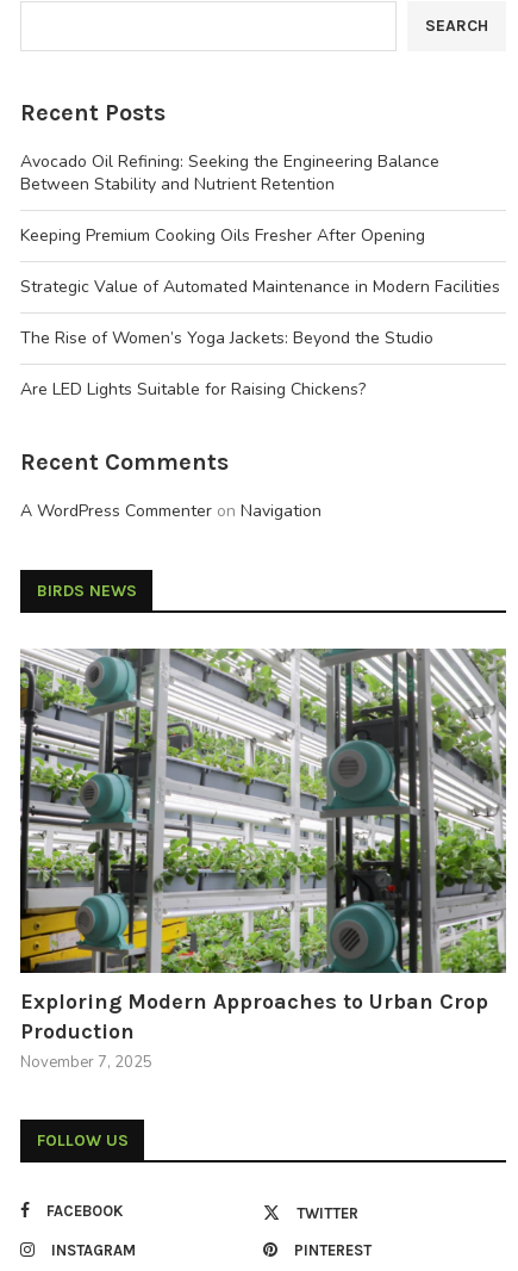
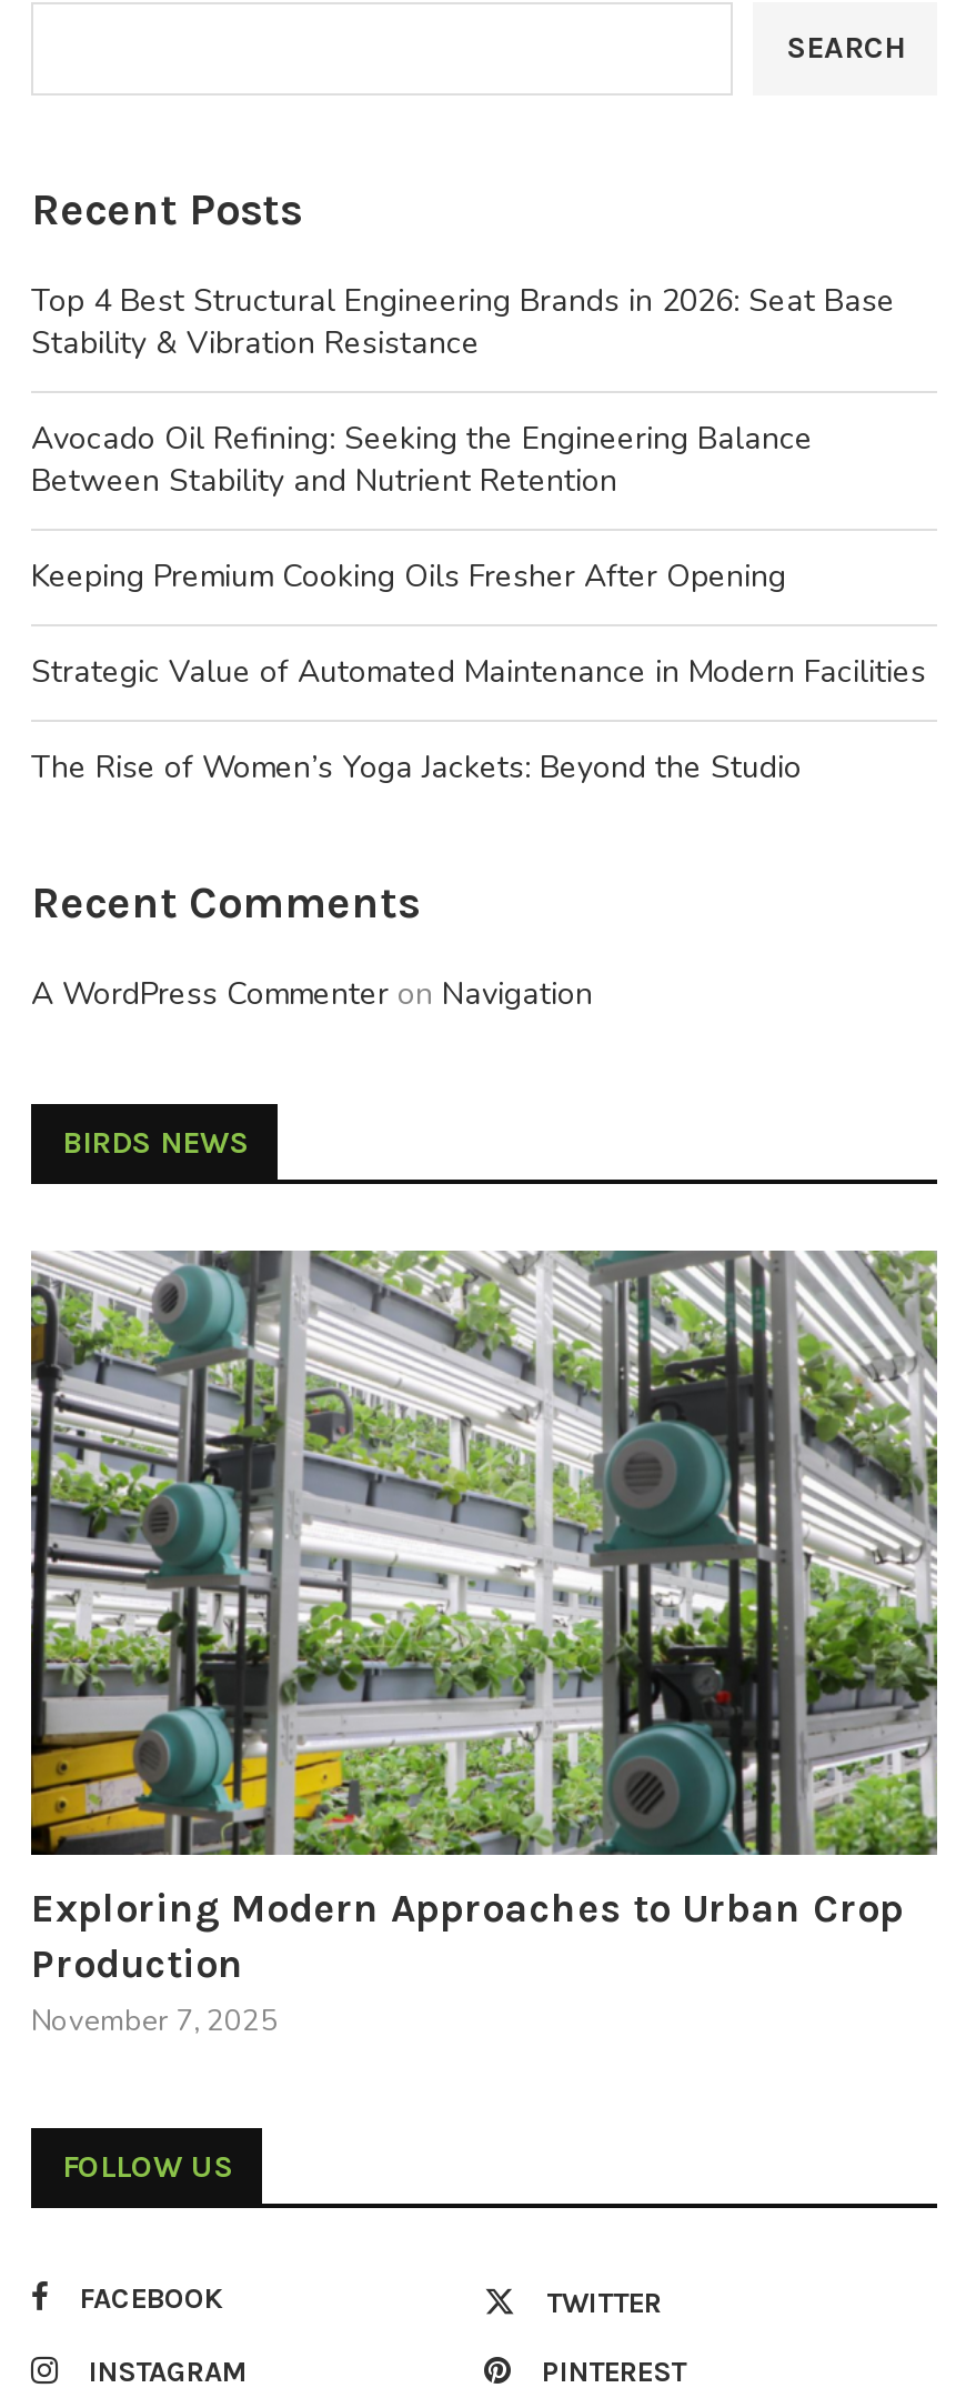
+ Top 4 Best Structural Engineering Brands in 2026: Seat Base
+ Stability & Vibration Resistance

moved down: Avocado Oil Refining: Seeking the Engineering Balance | Between Stability and Nutrient Retention | Keeping Premium Cooking Oils Fresher After Opening | Strategic Value of Automated Maintenance in Modern Facilities | The Rise of Women’s Yoga Jackets: Beyond the Studio

- Are LED Lights Suitable for Raising Chickens?
